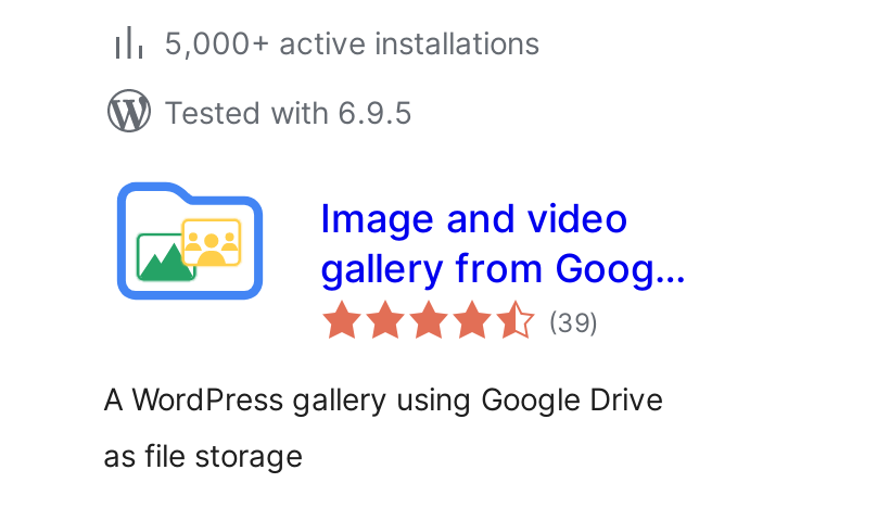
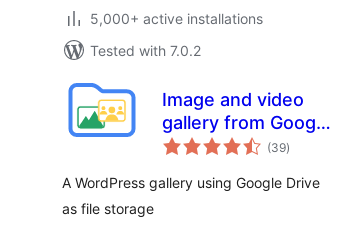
- Tested with 6.9.5
+ Tested with 7.0.2
